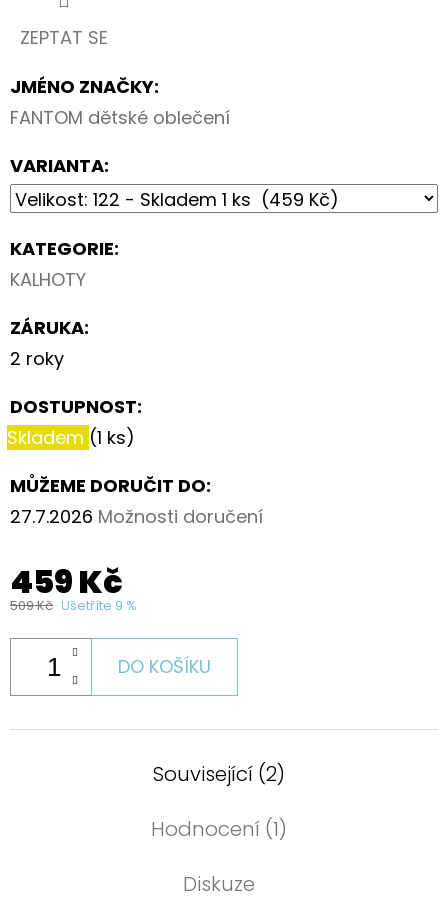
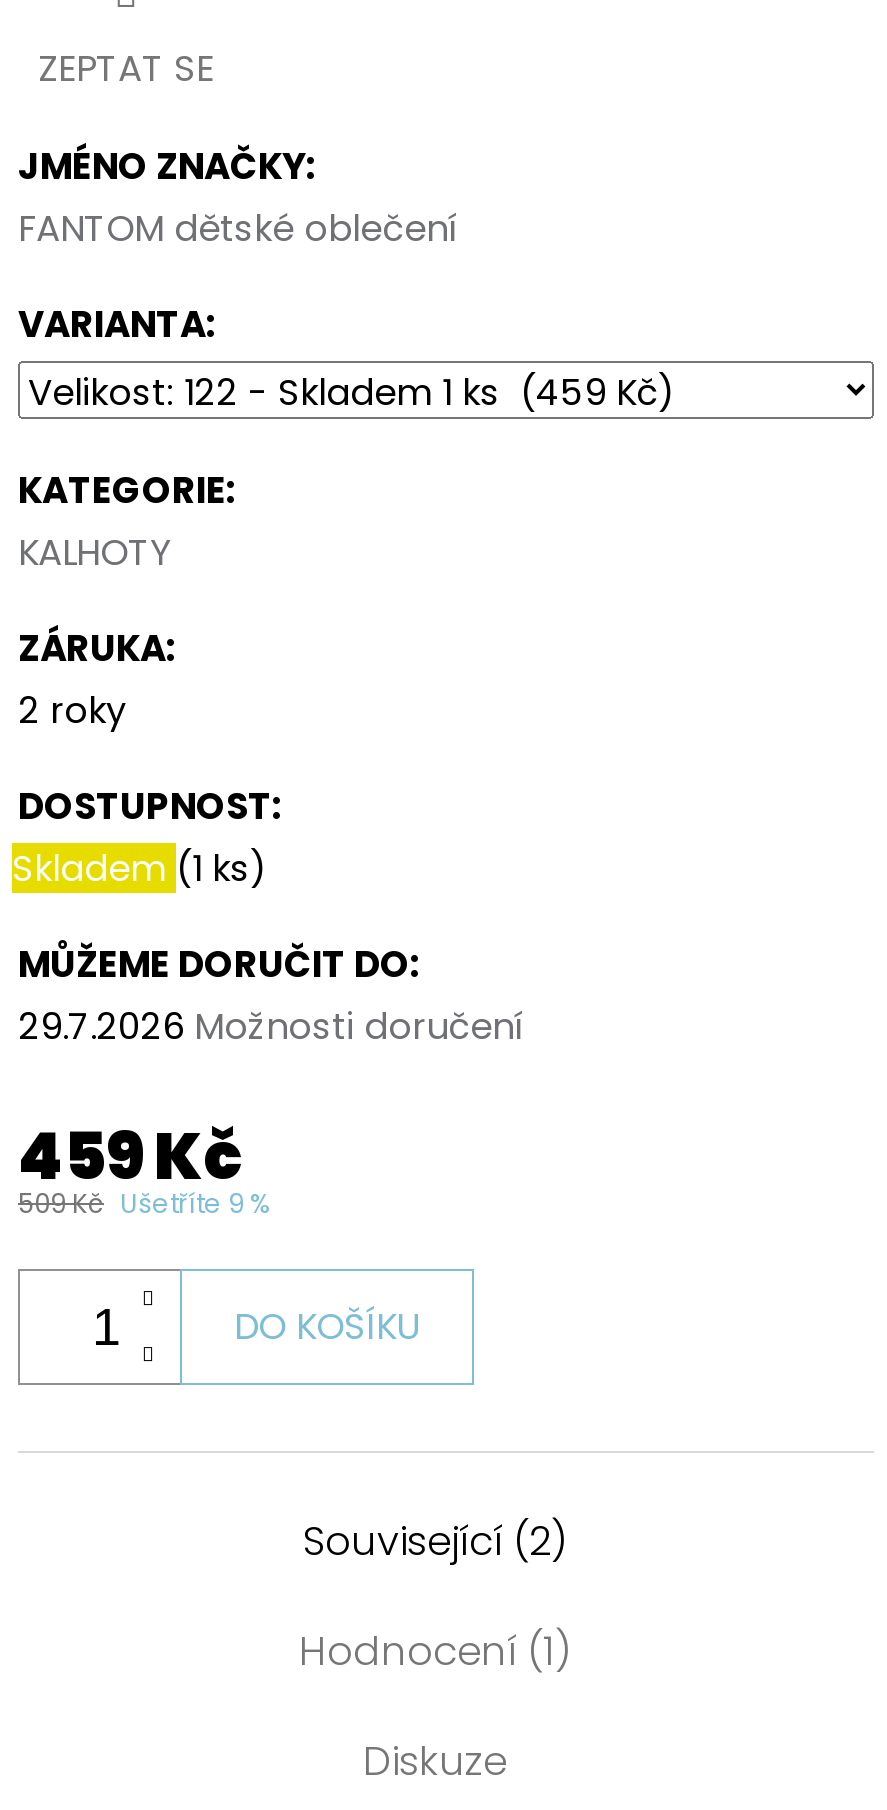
- 27.7.2026 Možnosti doručení
+ 29.7.2026 Možnosti doručení
